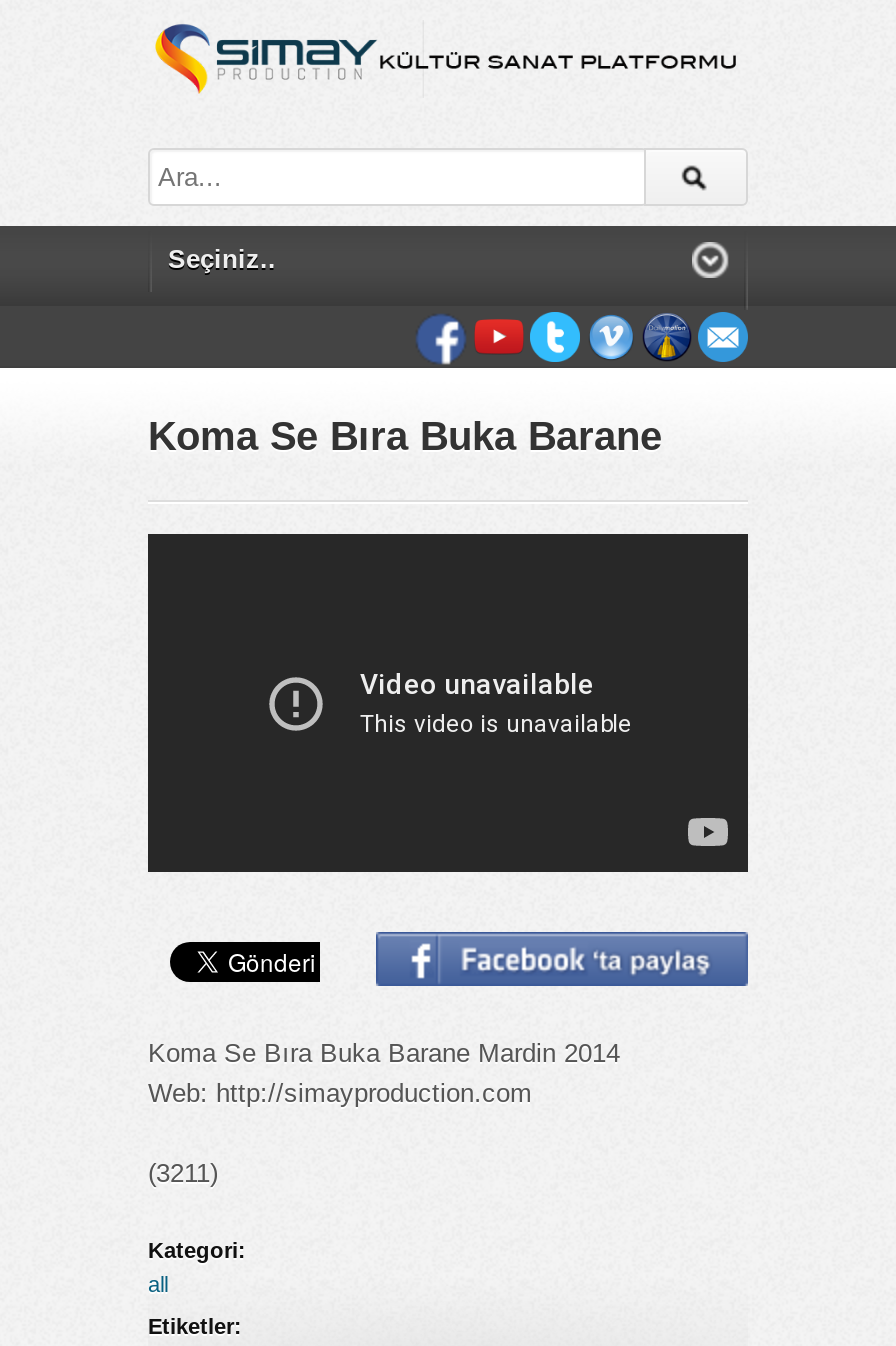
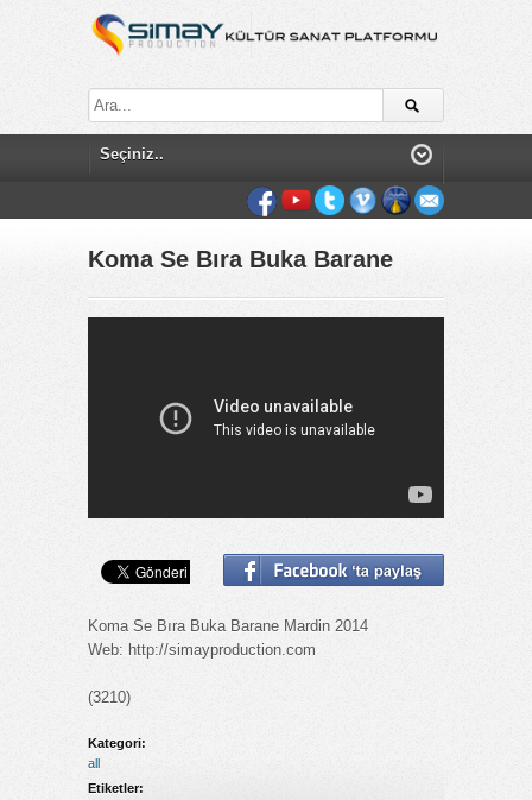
- (3211)
+ (3210)
